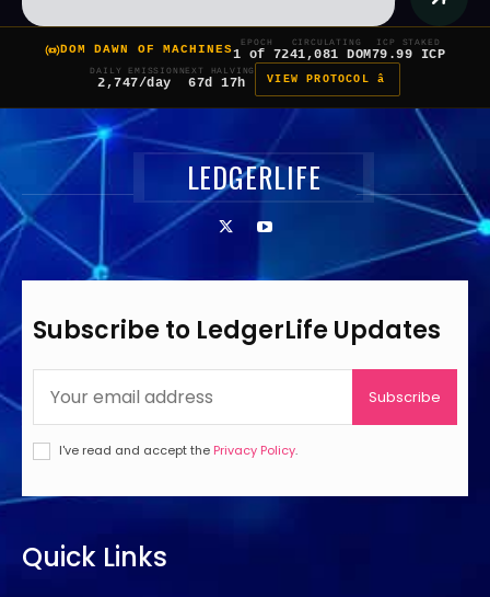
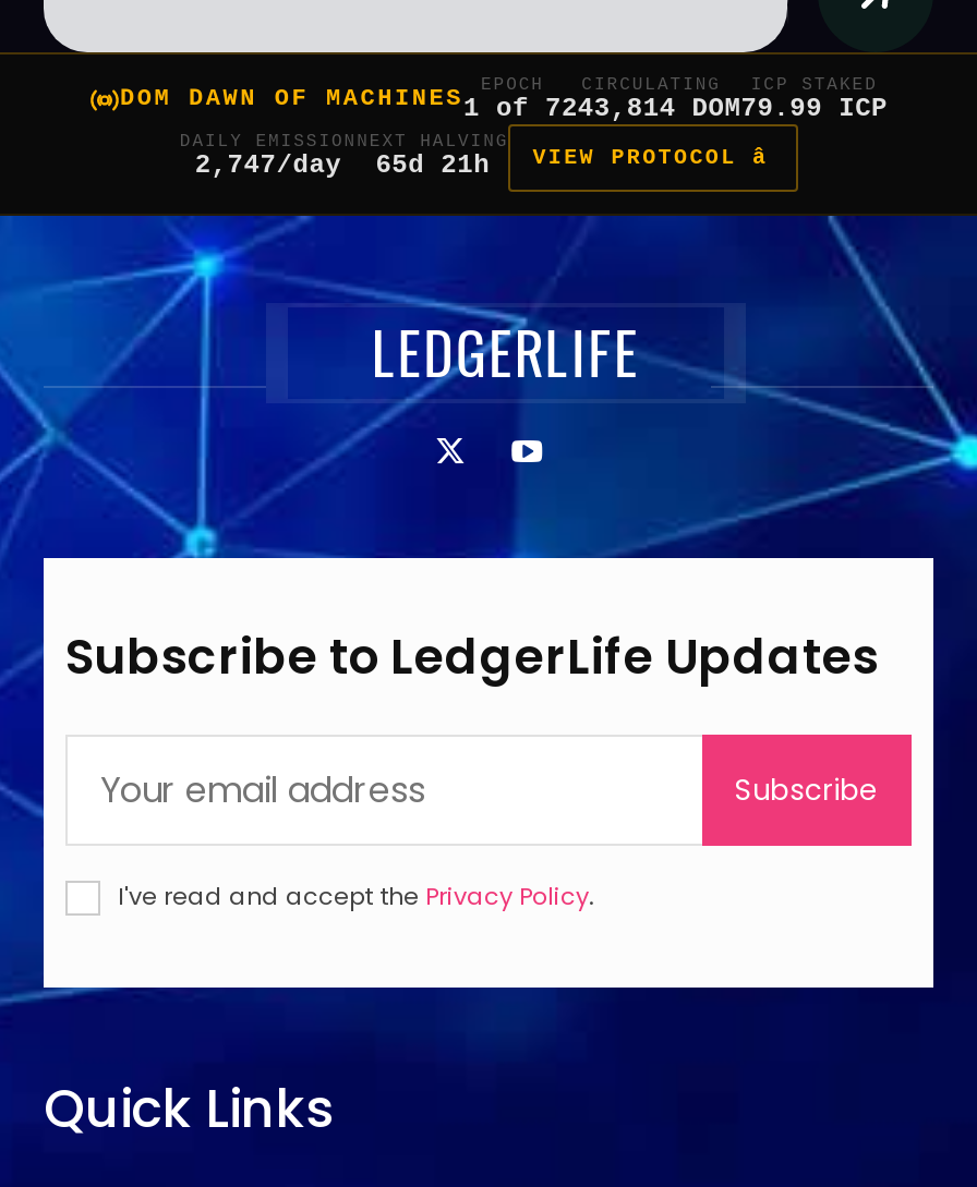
- DOM DAWN OF MACHINES 1 of 7 241,081 DOM 79.99 ICP
+ DOM DAWN OF MACHINES 1 of 7 243,814 DOM 79.99 ICP

- 67d 17h
+ 65d 21h
